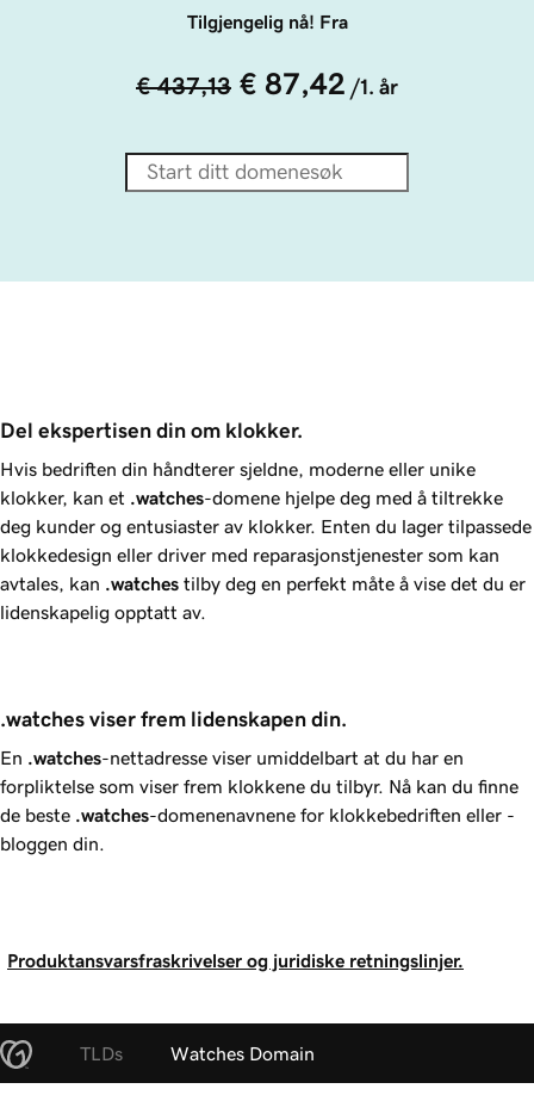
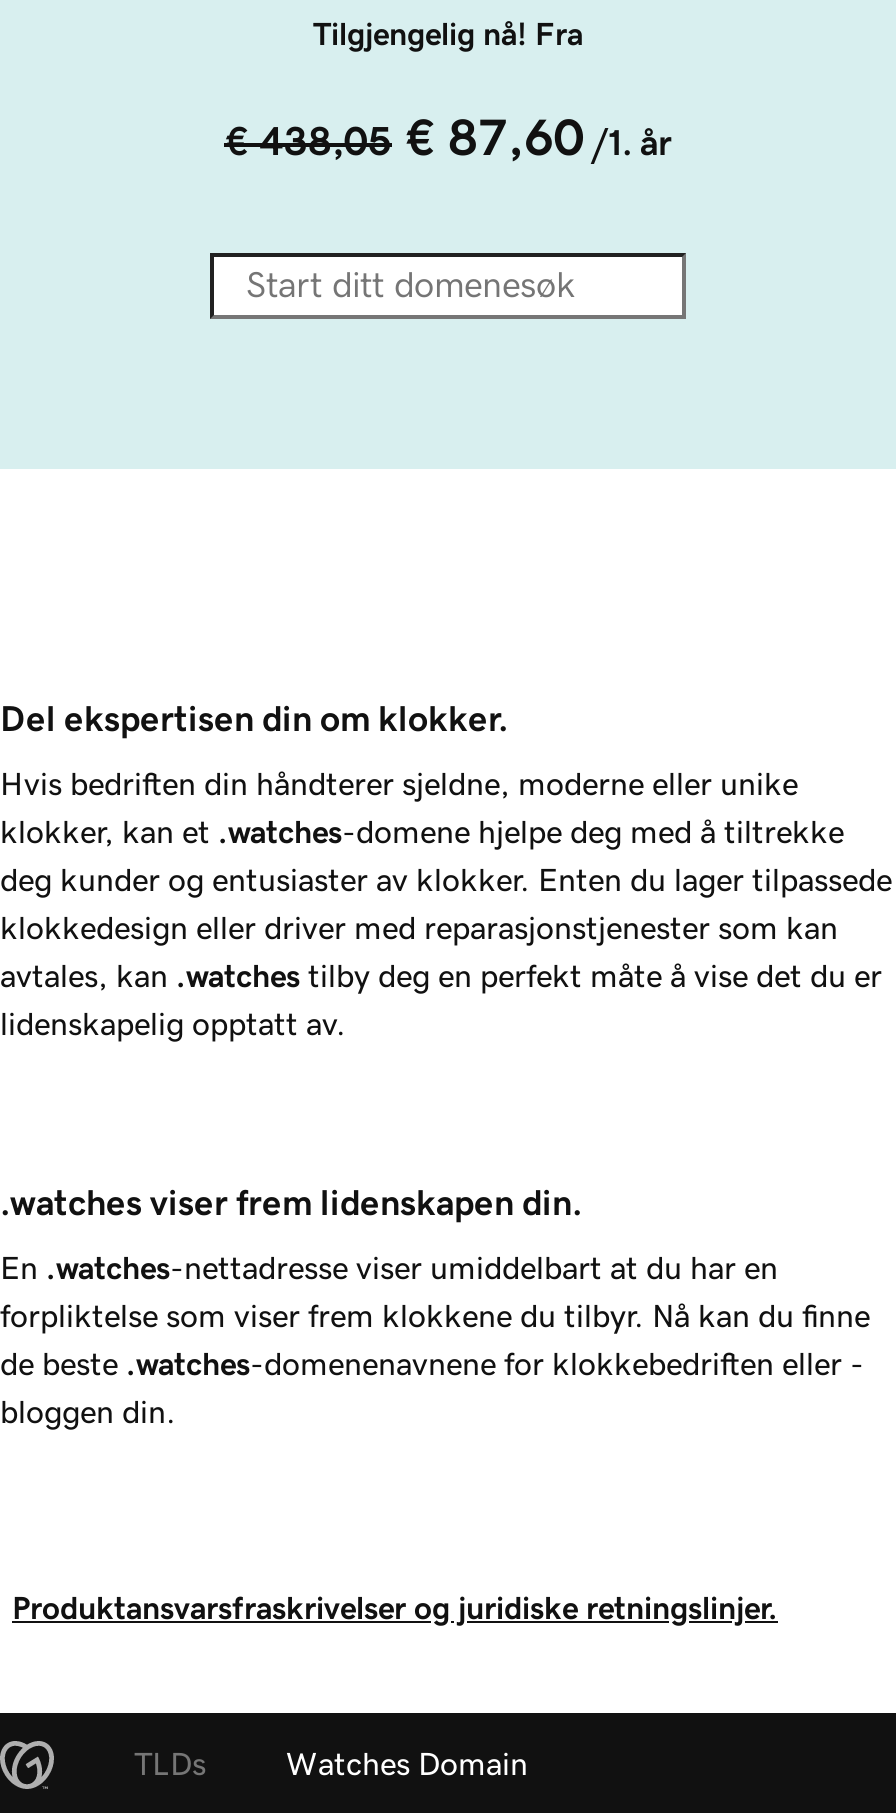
- € 437,13 € 87,42 /1. år
+ € 438,05 € 87,60 /1. år
